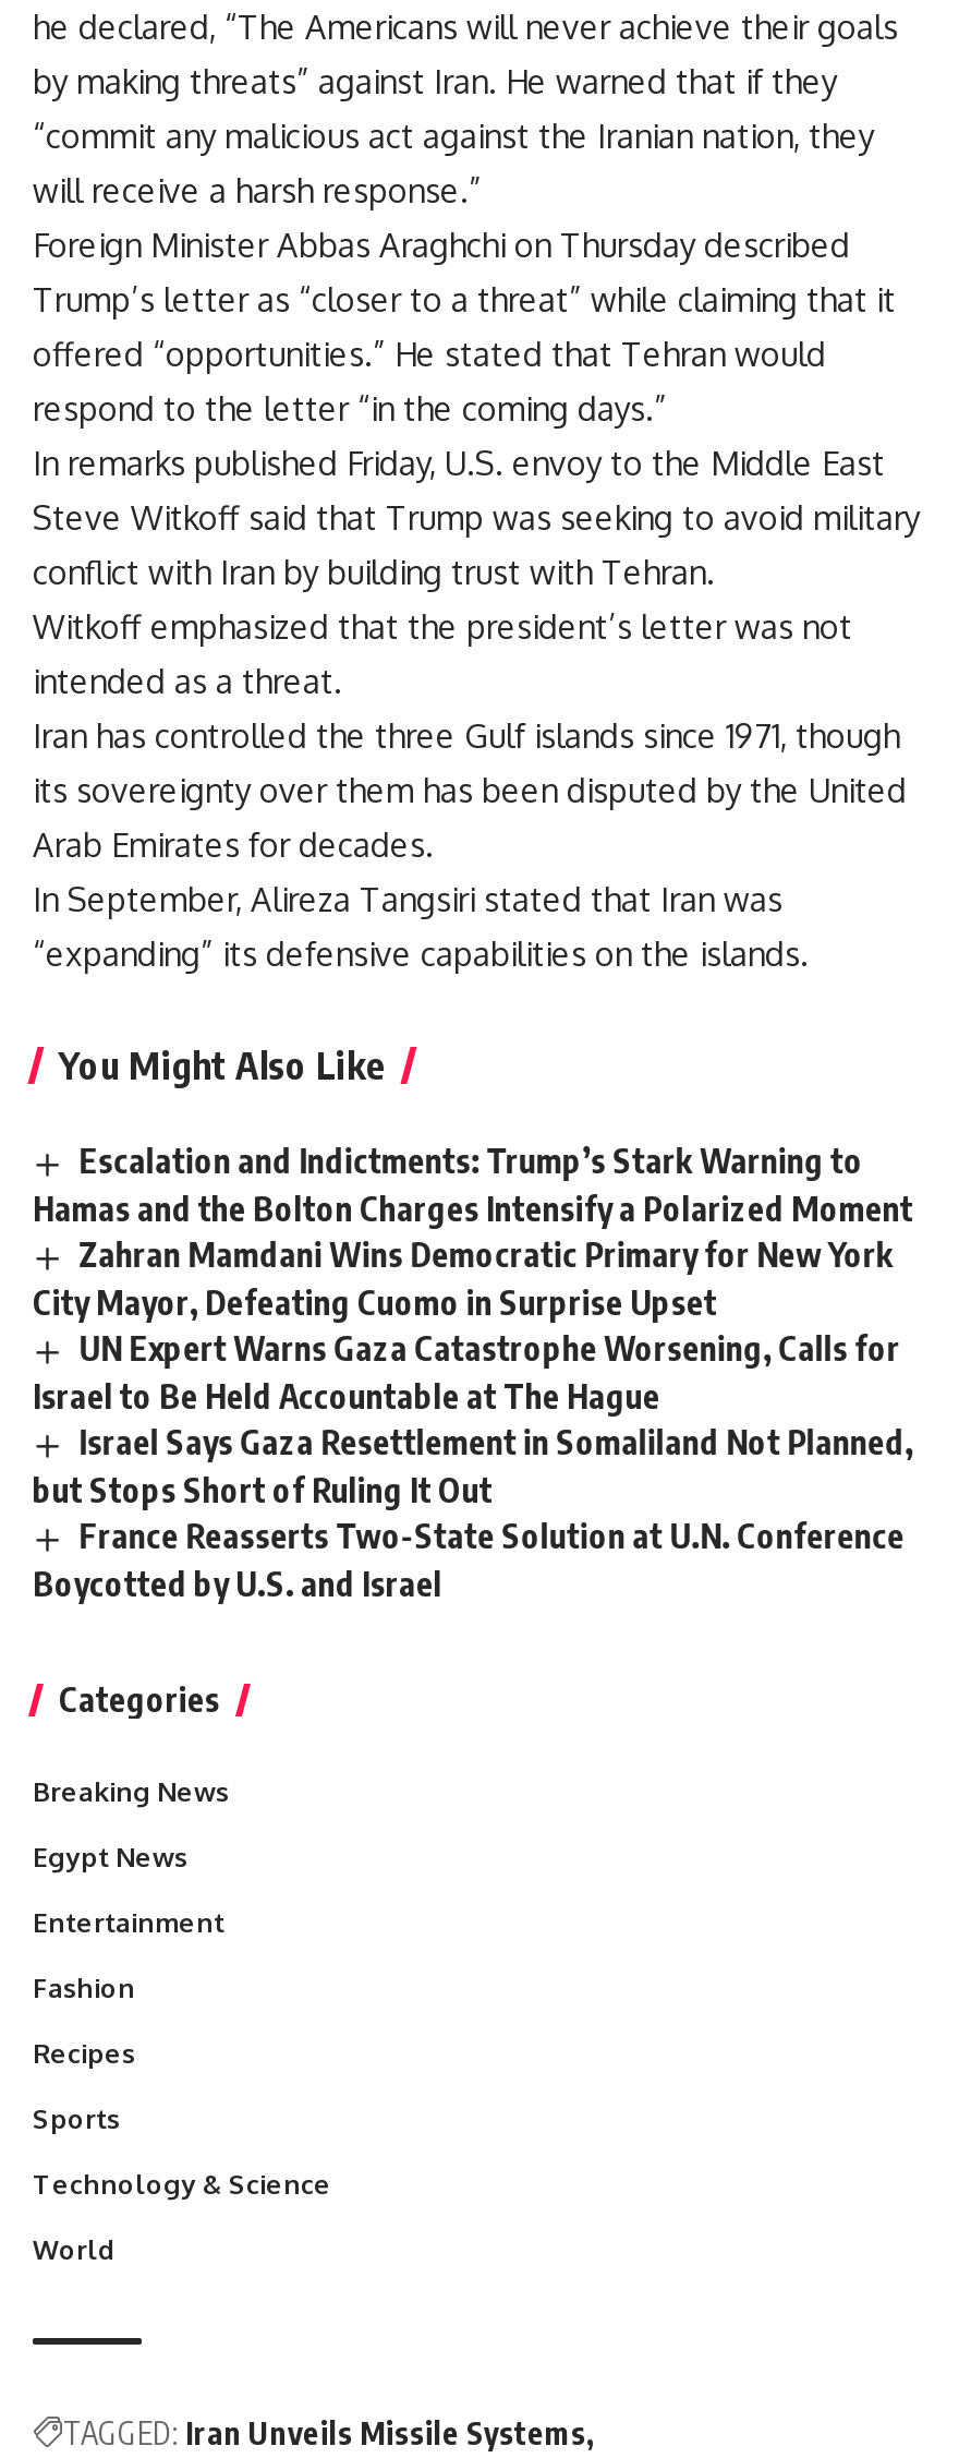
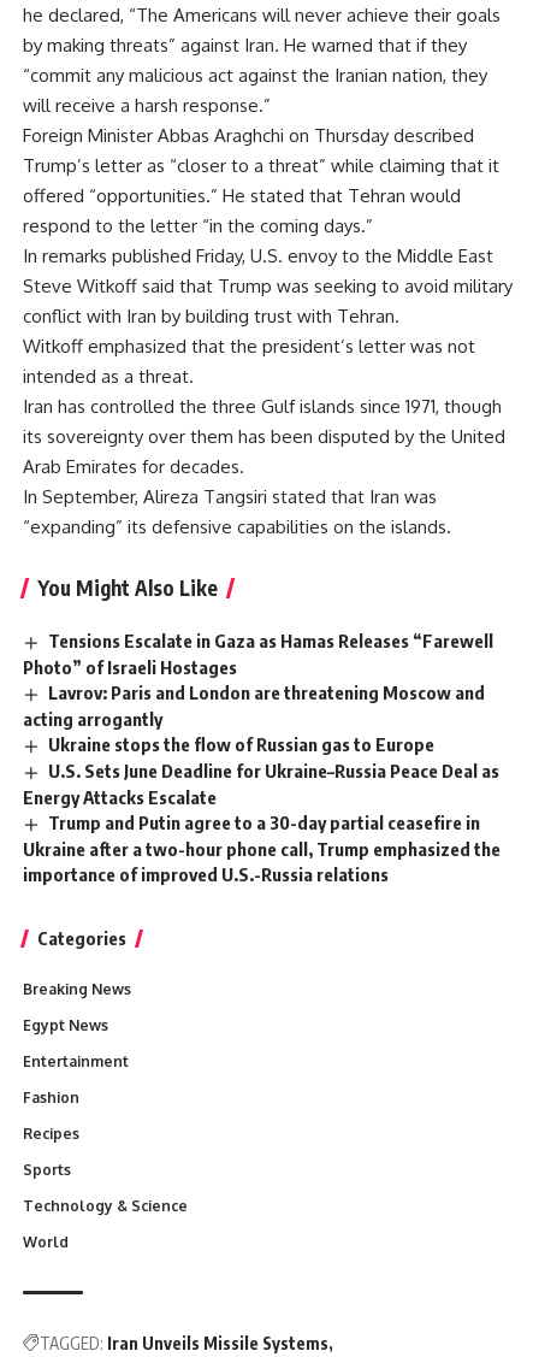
- Escalation and Indictments: Trump’s Stark Warning to
- Hamas and the Bolton Charges Intensify a Polarized Moment
- Zahran Mamdani Wins Democratic Primary for New York
- City Mayor, Defeating Cuomo in Surprise Upset
- UN Expert Warns Gaza Catastrophe Worsening, Calls for
- Israel to Be Held Accountable at The Hague
- Israel Says Gaza Resettlement in Somaliland Not Planned,
- but Stops Short of Ruling It Out
- France Reasserts Two-State Solution at U.N. Conference
- Boycotted by U.S. and Israel
+ Tensions Escalate in Gaza as Hamas Releases “Farewell
+ Photo” of Israeli Hostages
+ Lavrov: Paris and London are threatening Moscow and
+ acting arrogantly
+ Ukraine stops the flow of Russian gas to Europe
+ U.S. Sets June Deadline for Ukraine–Russia Peace Deal as
+ Energy Attacks Escalate
+ Trump and Putin agree to a 30-day partial ceasefire in
+ Ukraine after a two-hour phone call, Trump emphasized the
+ importance of improved U.S.-Russia relations
